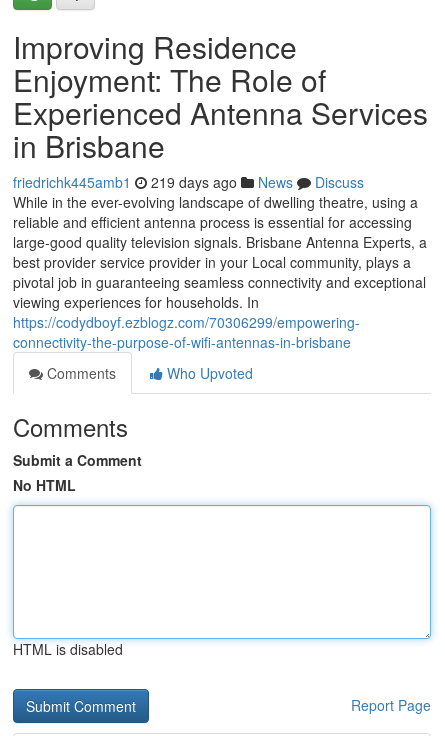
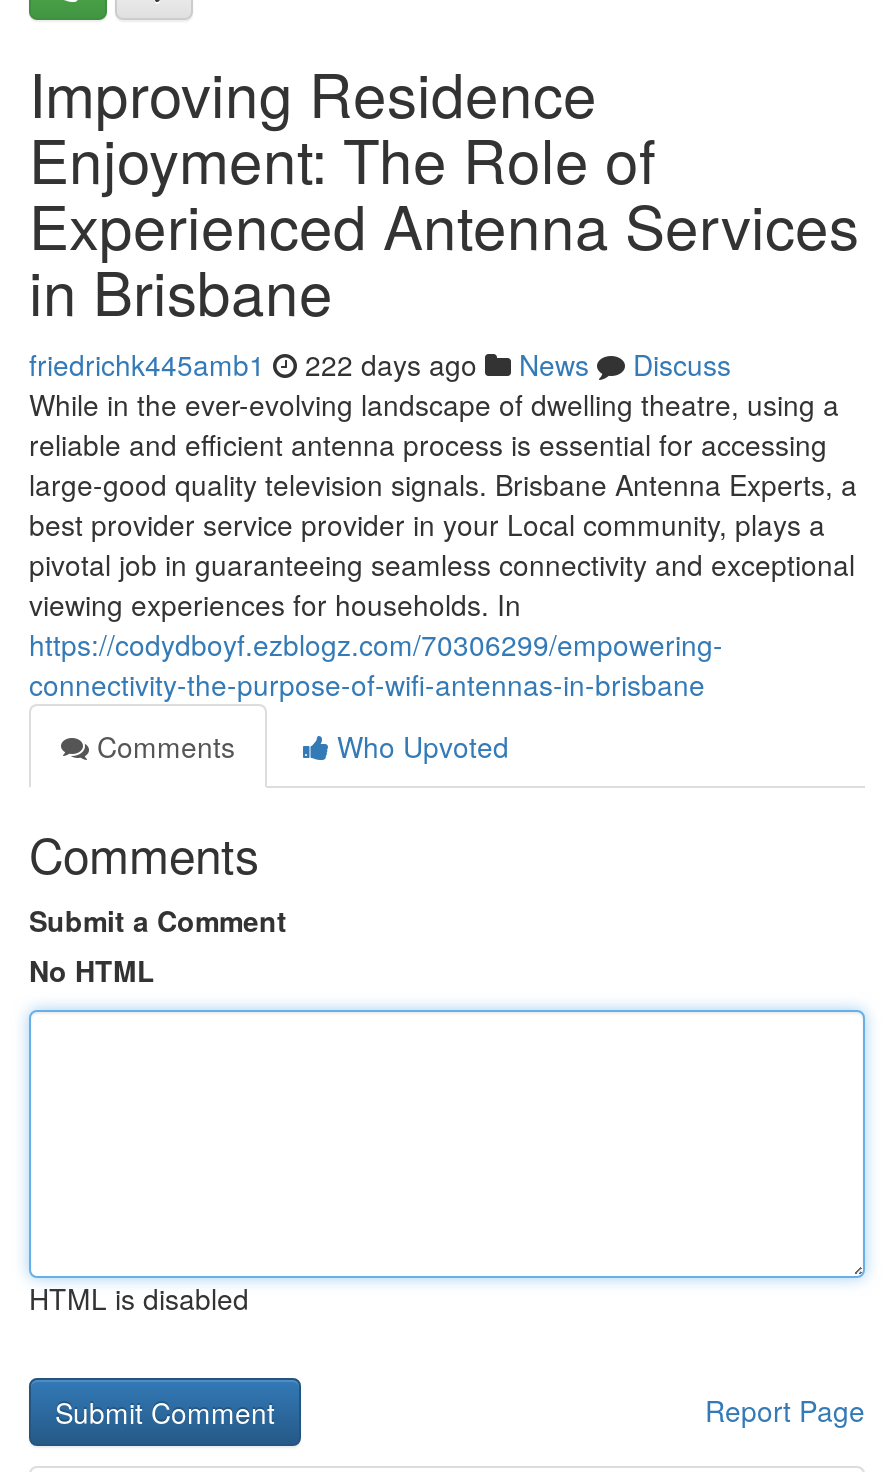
- friedrichk445amb1 219 days ago News Discuss
+ friedrichk445amb1 222 days ago News Discuss
